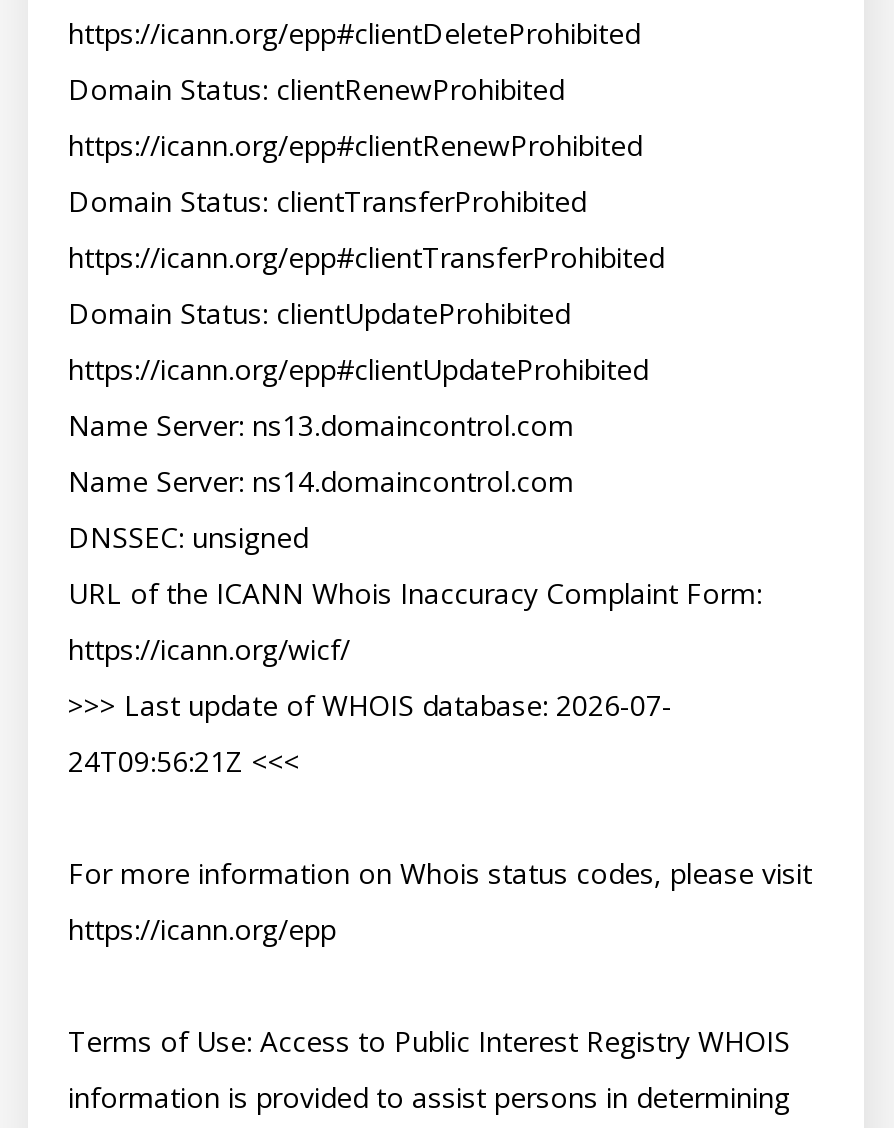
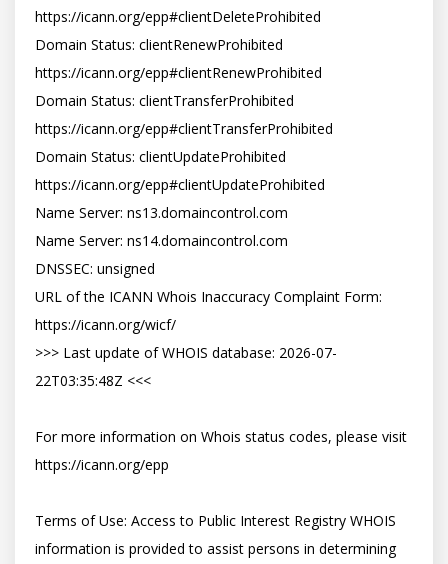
- 24T09:56:21Z <<<
+ 22T03:35:48Z <<<
